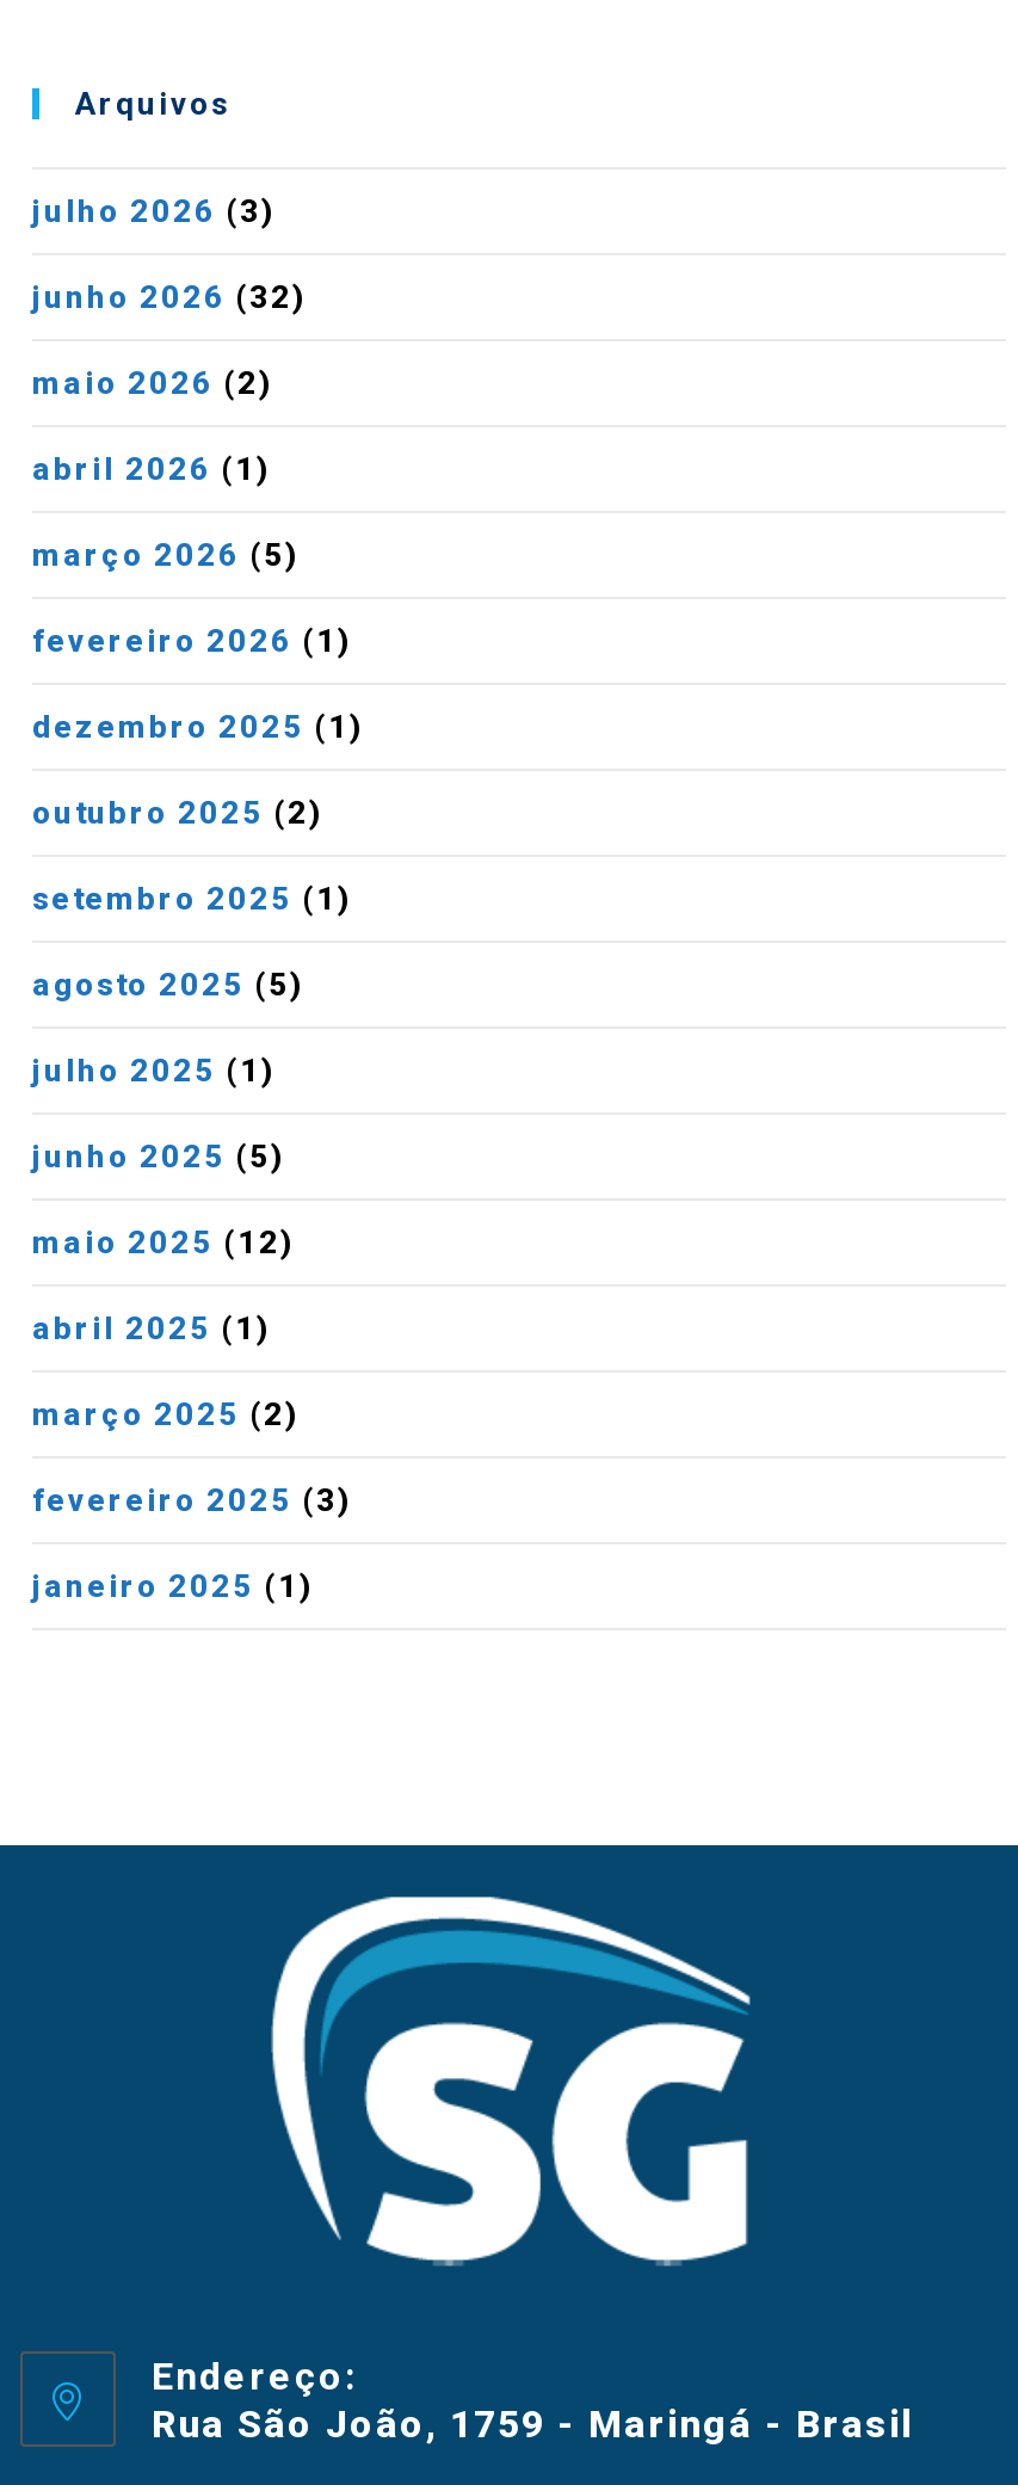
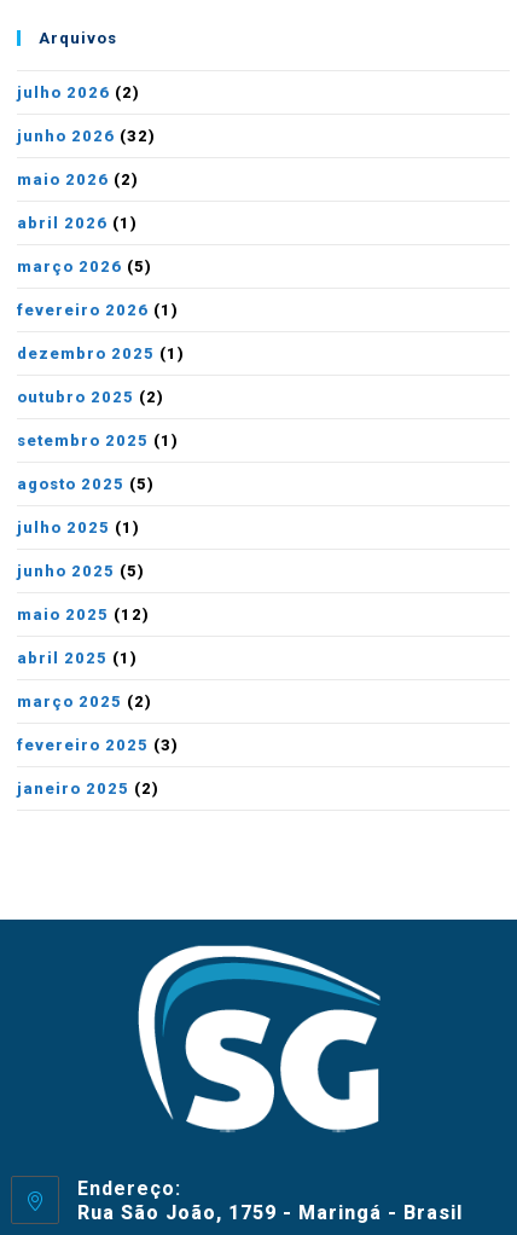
- julho 2026 (3)
+ julho 2026 (2)

- janeiro 2025 (1)
+ janeiro 2025 (2)
